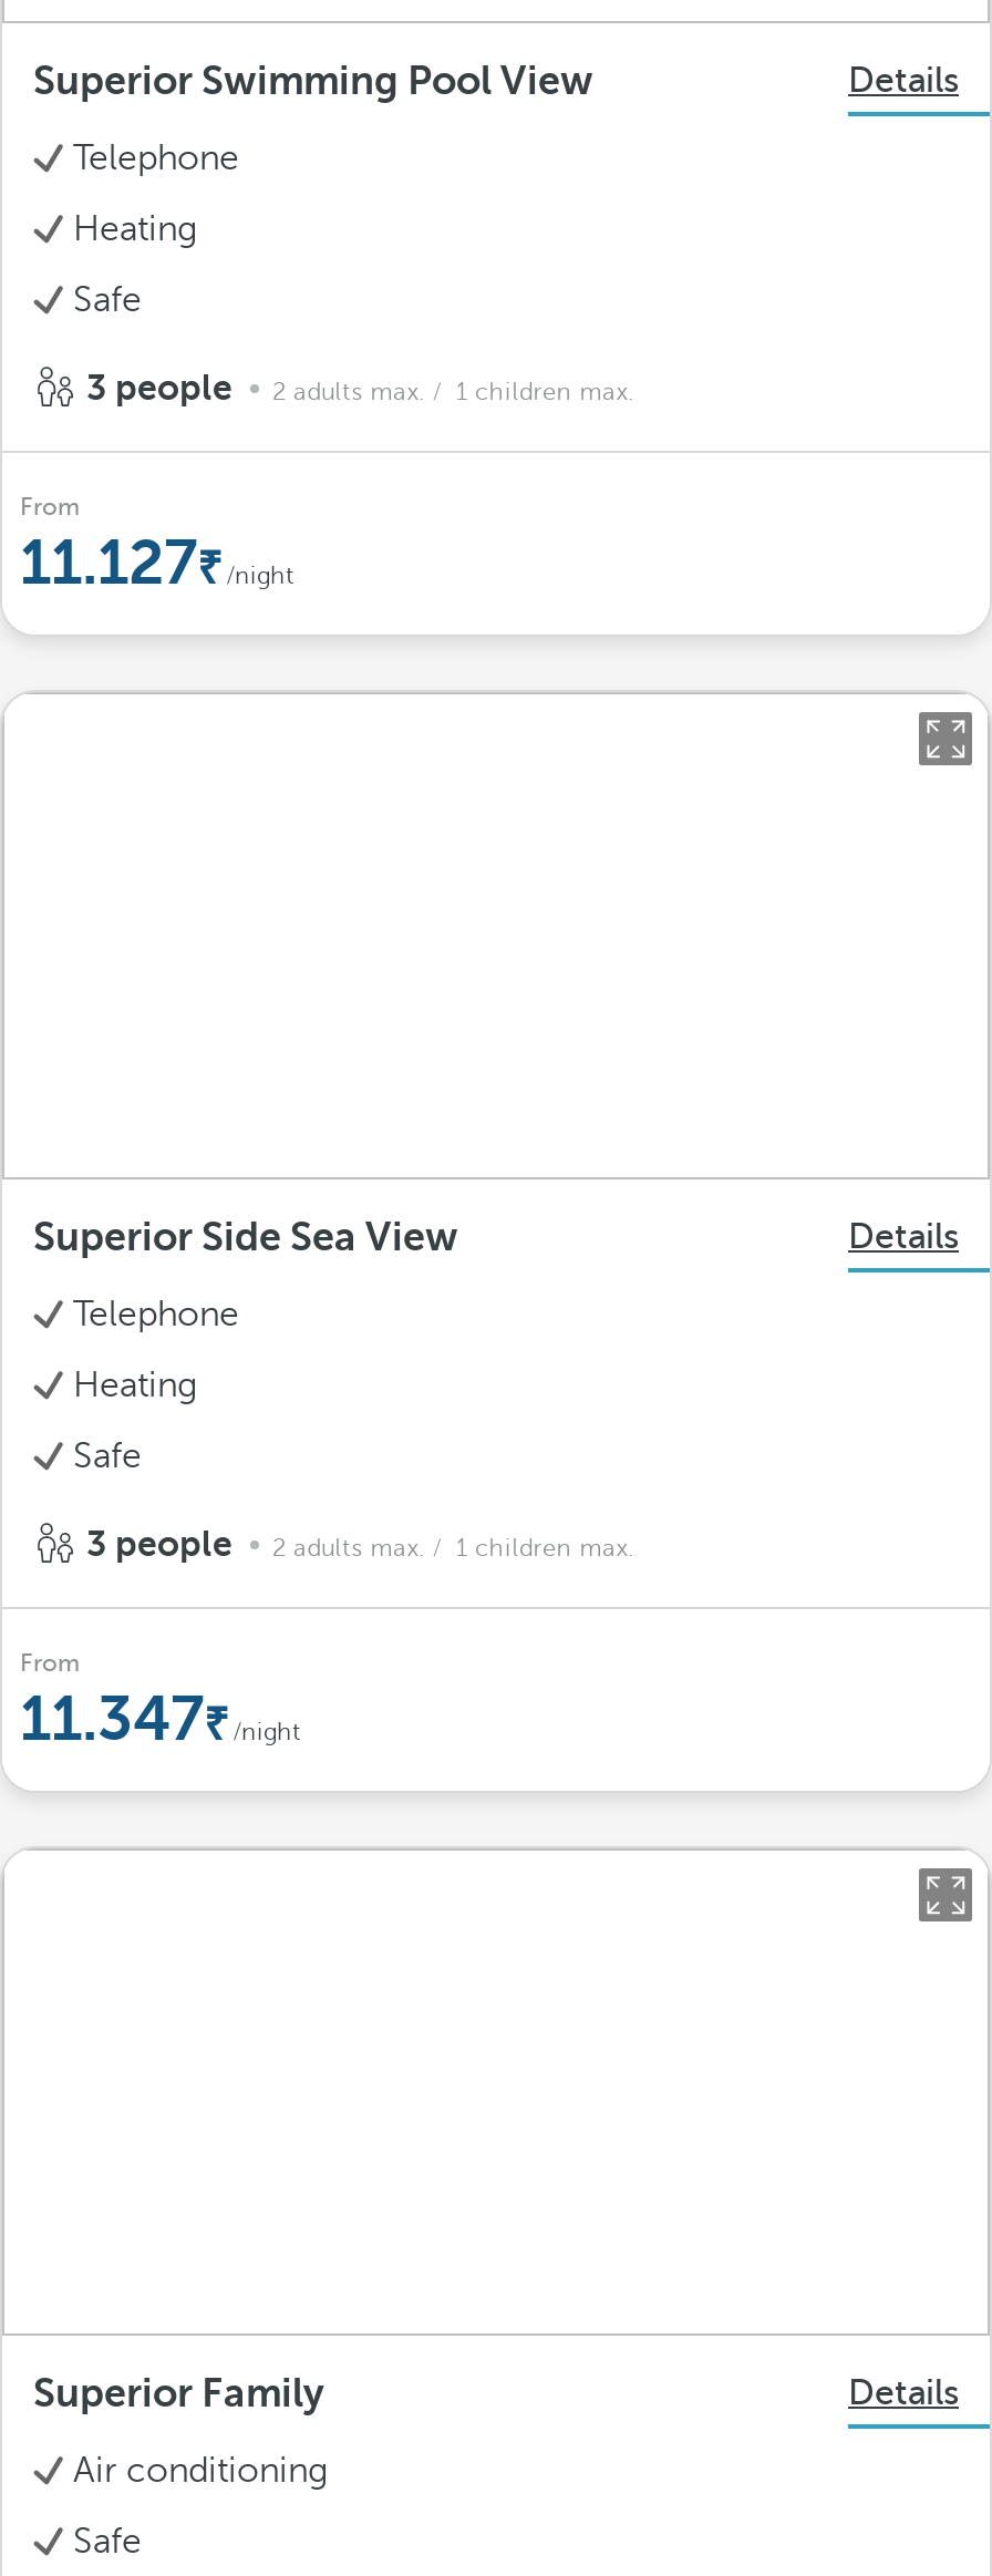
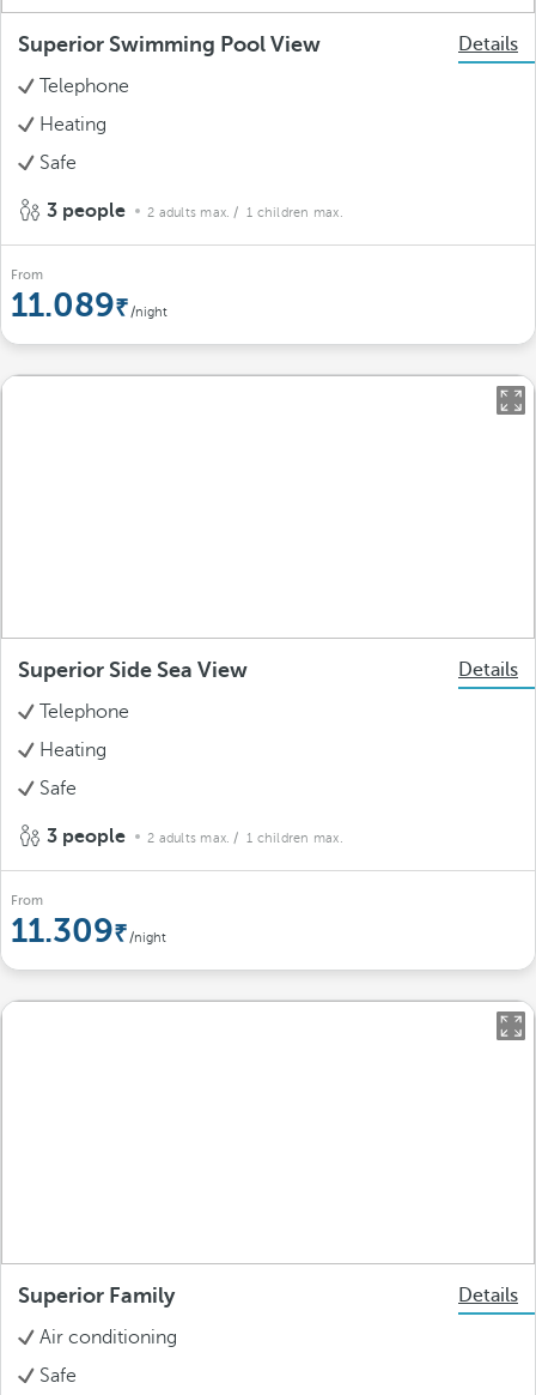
- 11.127 /night
+ 11.089 /night

- 11.347 /night
+ 11.309 /night
